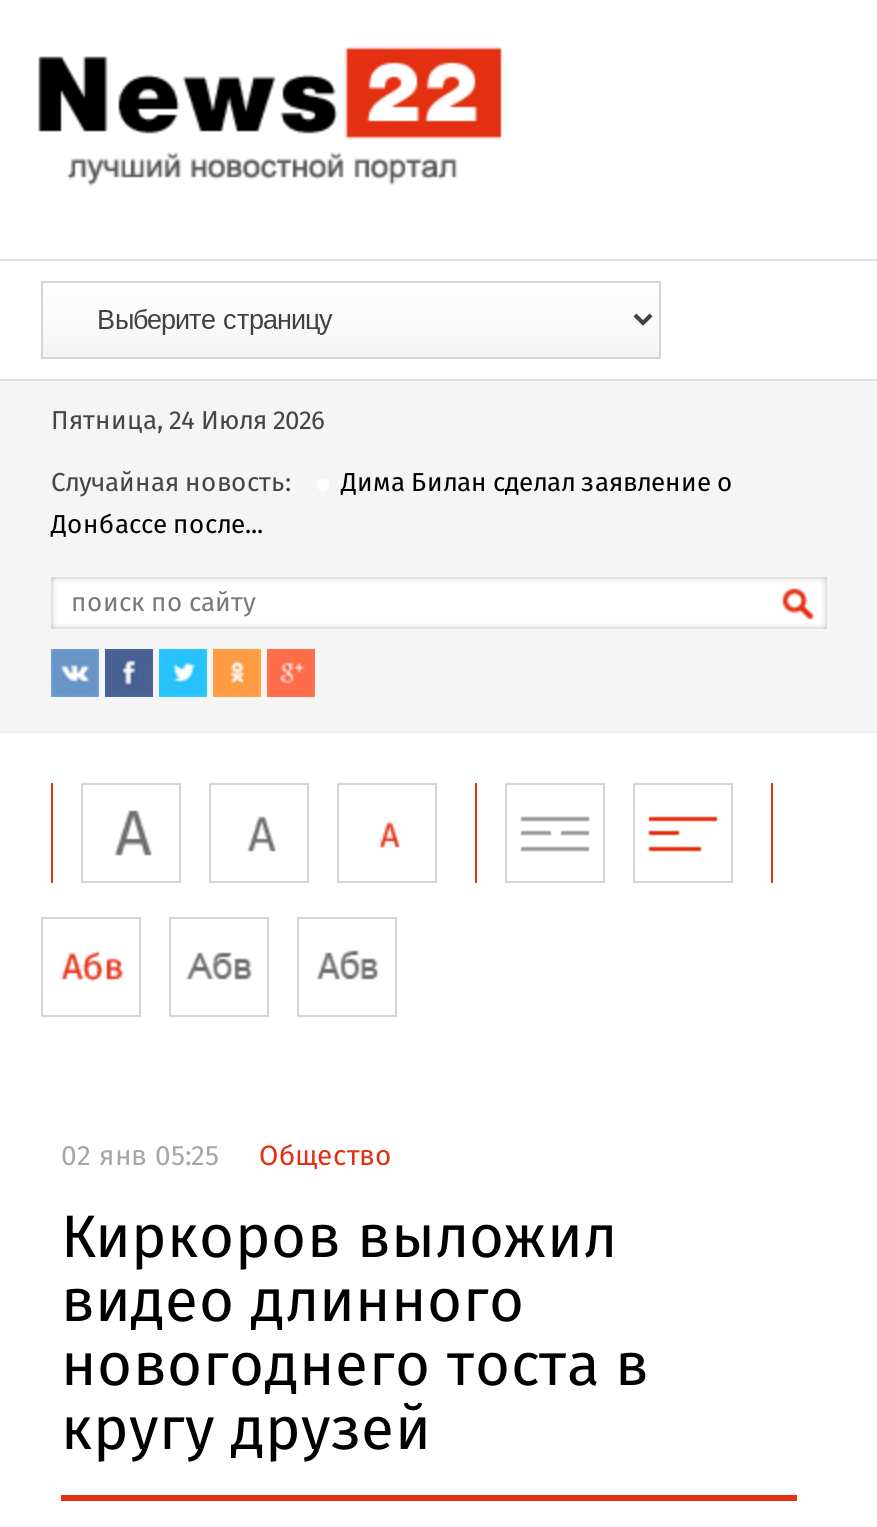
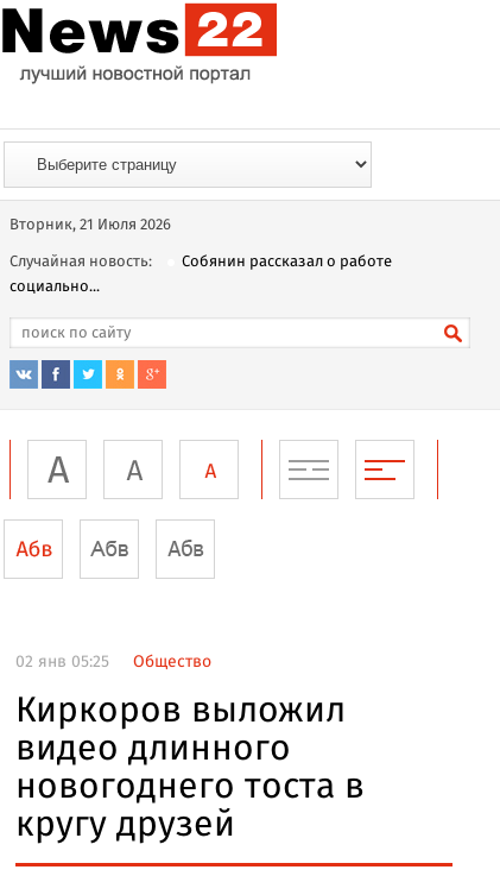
- Пятница, 24 Июля 2026
+ Вторник, 21 Июля 2026

- Дима Билан сделал заявление о
- Донбассе после...
+ Собянин рассказал о работе
+ социально...
